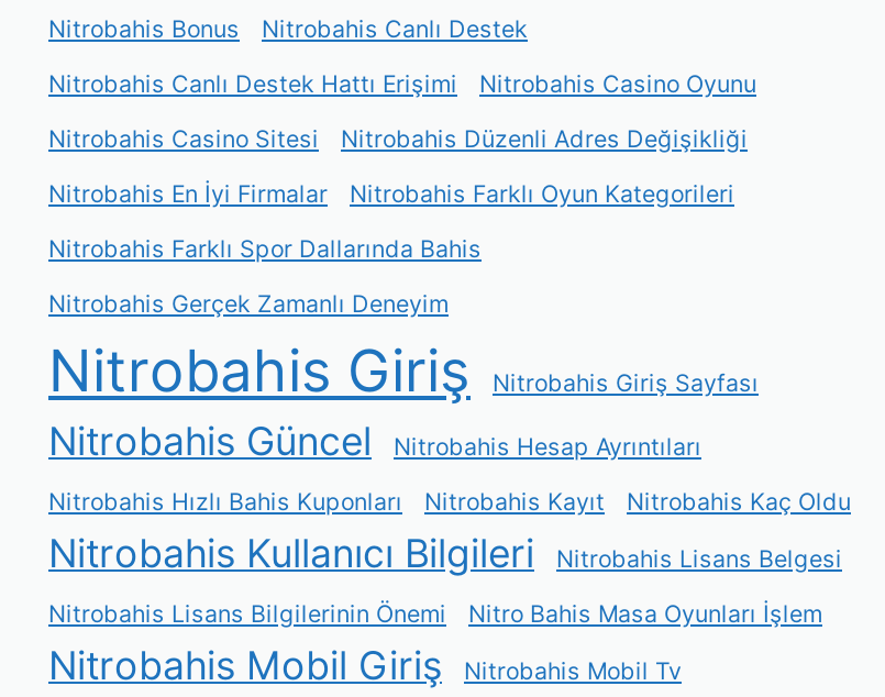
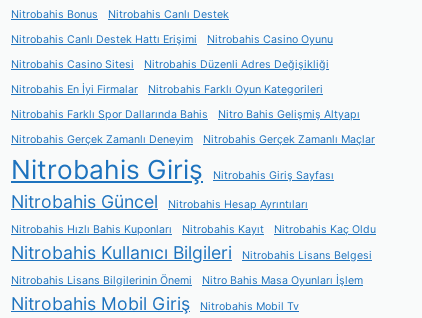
+ Nitro Bahis Gelişmiş Altyapı

+ Nitrobahis Gerçek Zamanlı Maçlar
